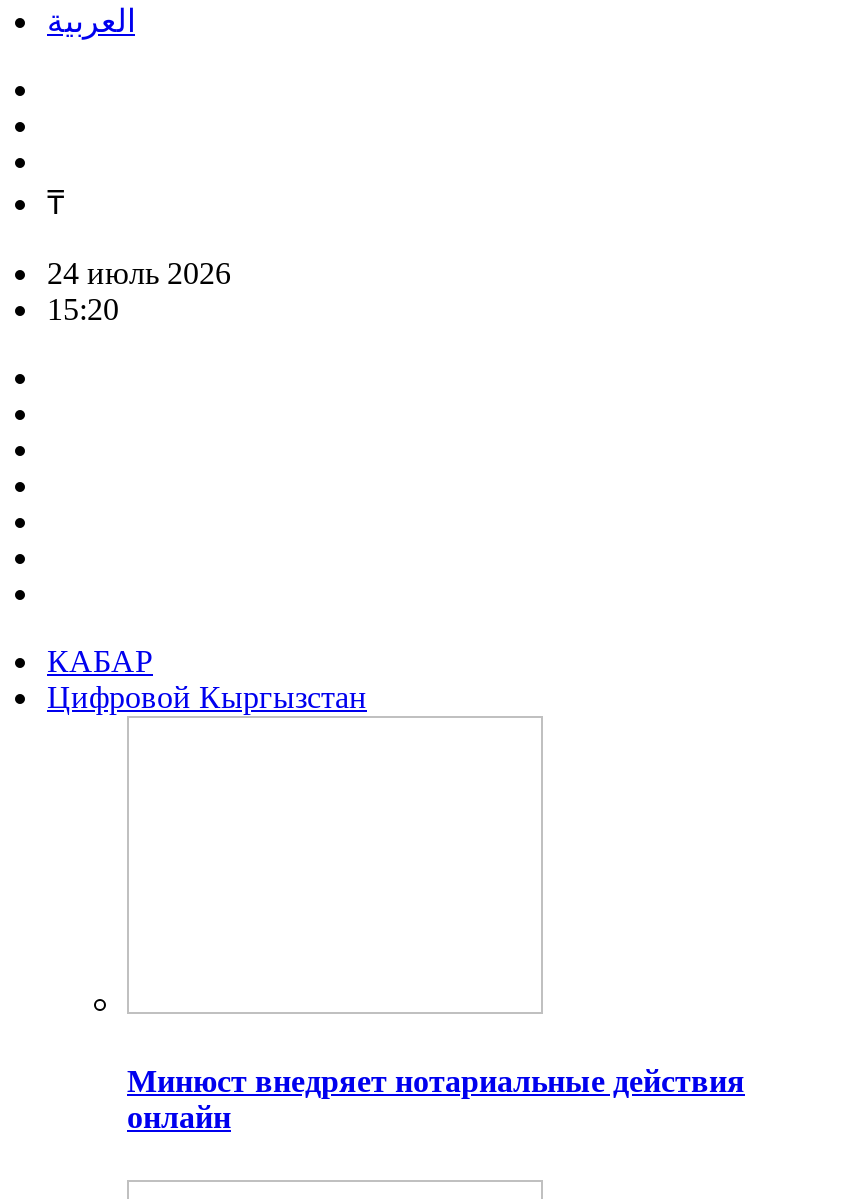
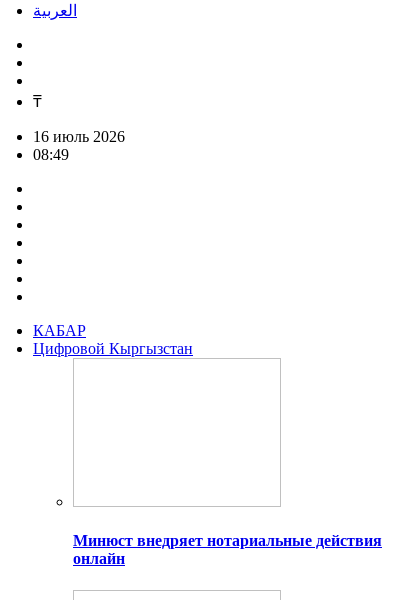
- 24 июль 2026
+ 16 июль 2026

- 15:20
+ 08:49
